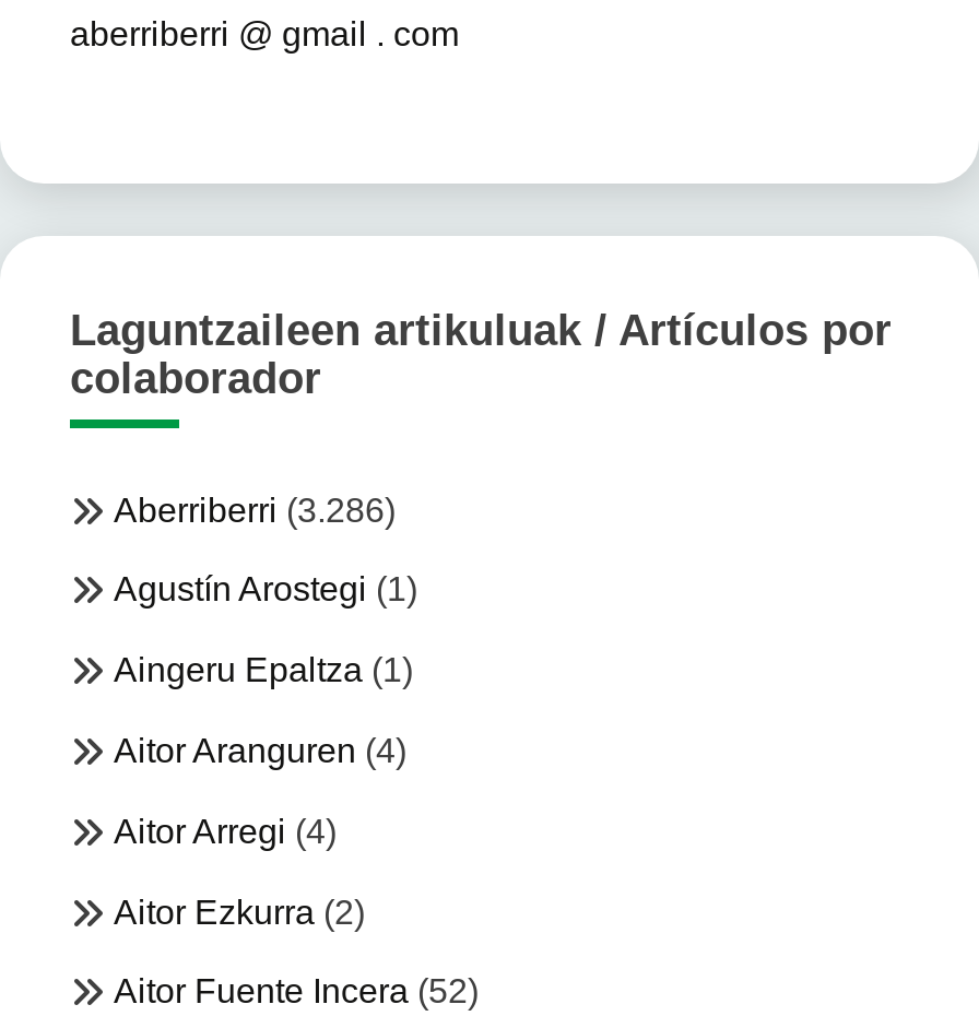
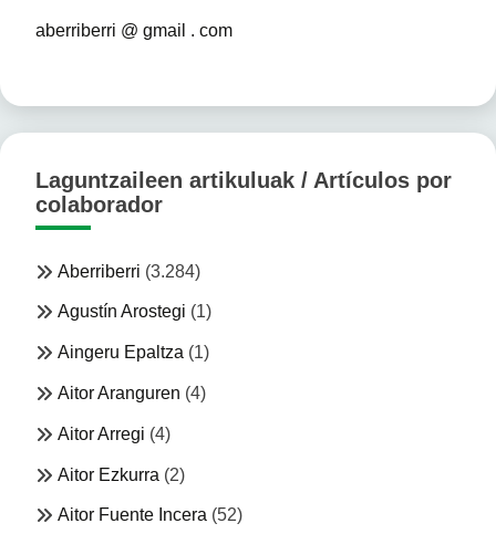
- Aberriberri (3.286)
+ Aberriberri (3.284)
